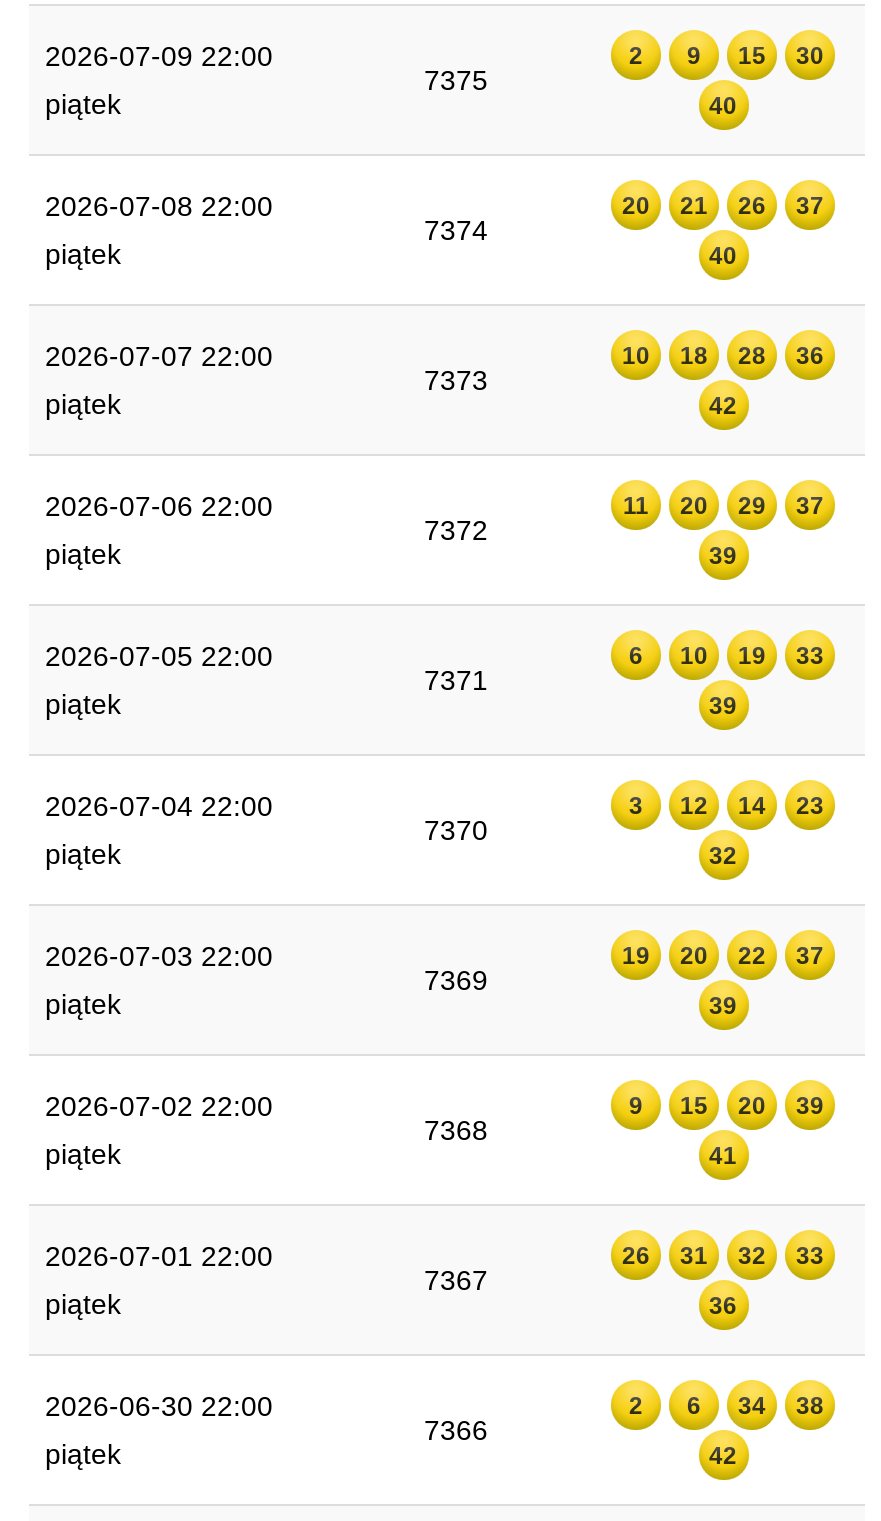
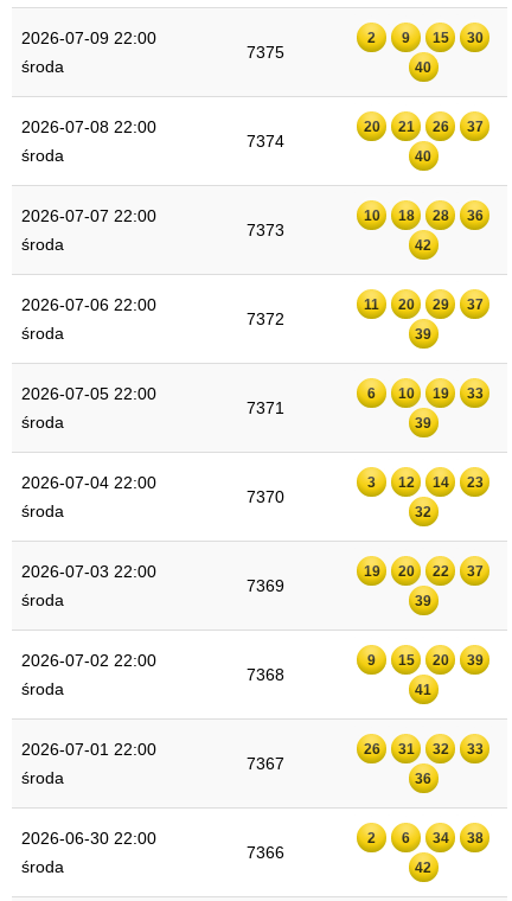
- piątek
+ środa

- piątek
+ środa

- piątek
+ środa

- piątek
+ środa

- piątek
+ środa

- piątek
+ środa

- piątek
+ środa

- piątek
+ środa

- piątek
+ środa

- piątek
+ środa
